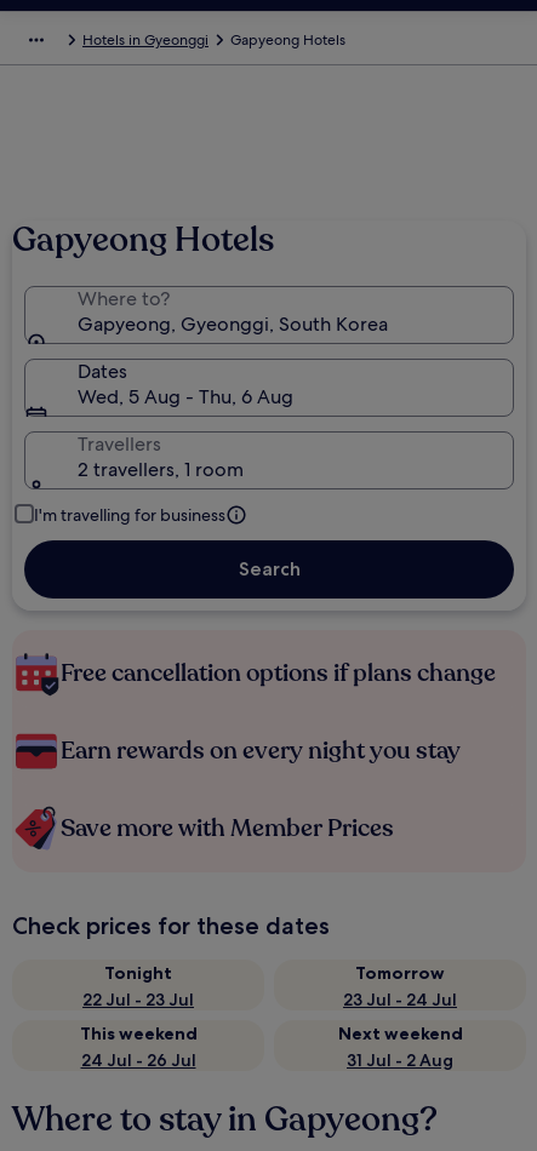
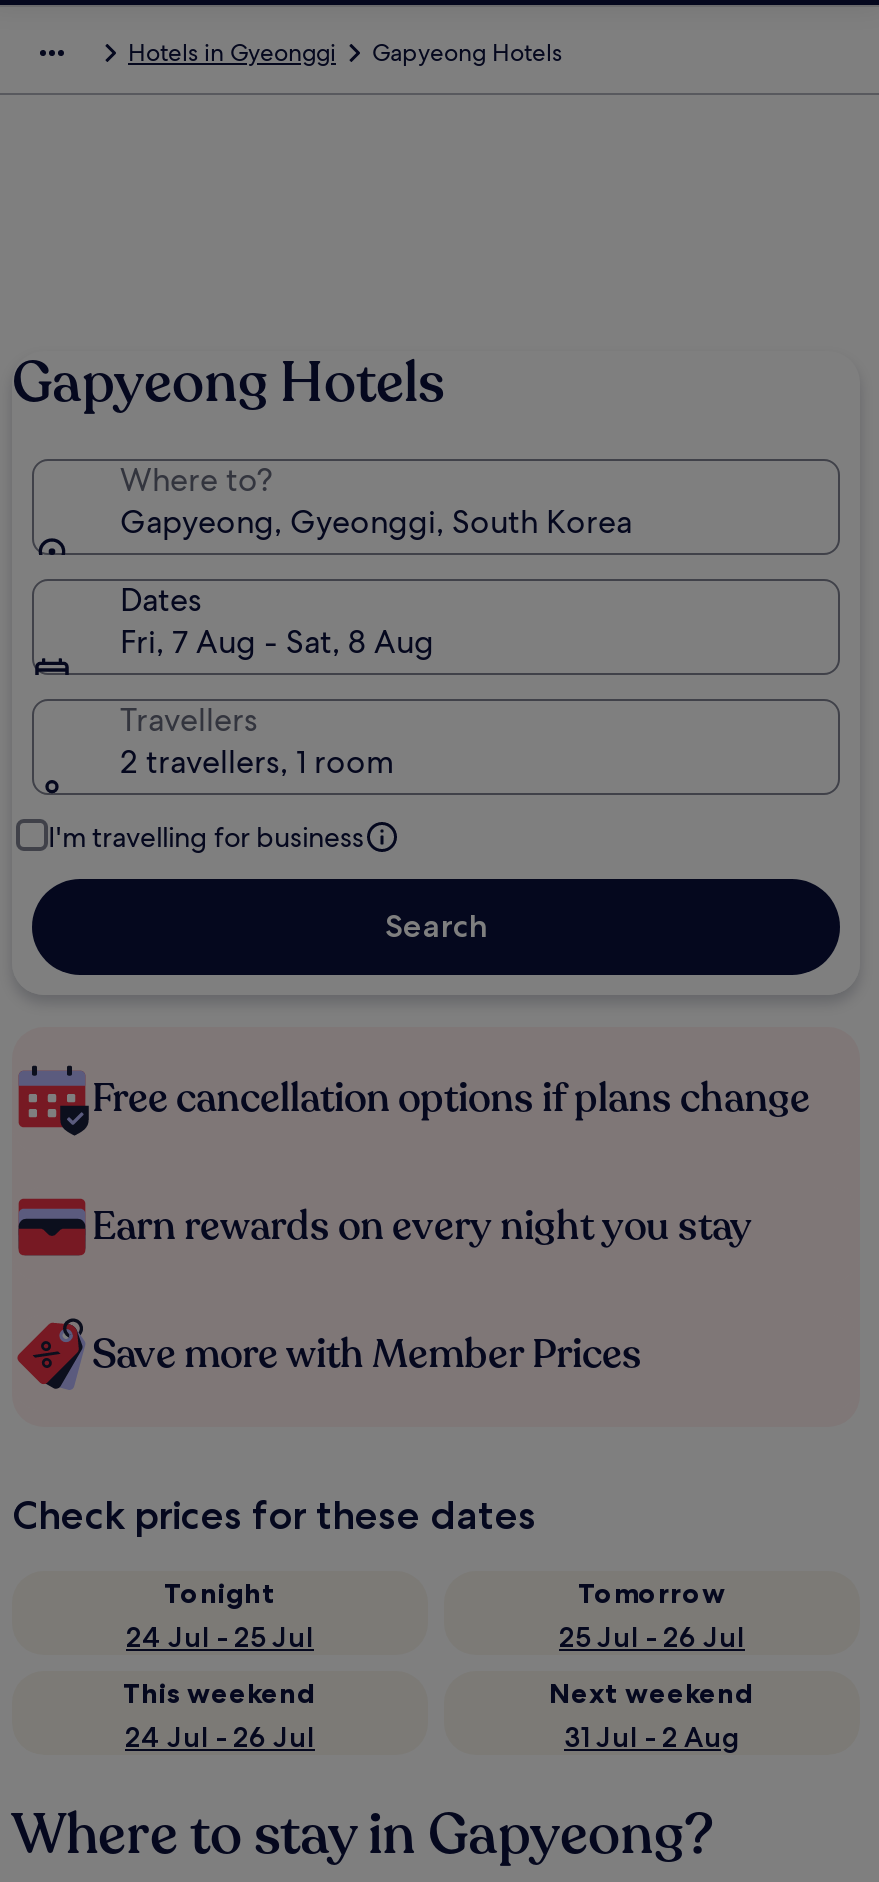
- Wed, 5 Aug - Thu, 6 Aug
+ Fri, 7 Aug - Sat, 8 Aug

- 22 Jul - 23 Jul
+ 24 Jul - 25 Jul

- 23 Jul - 24 Jul
+ 25 Jul - 26 Jul
